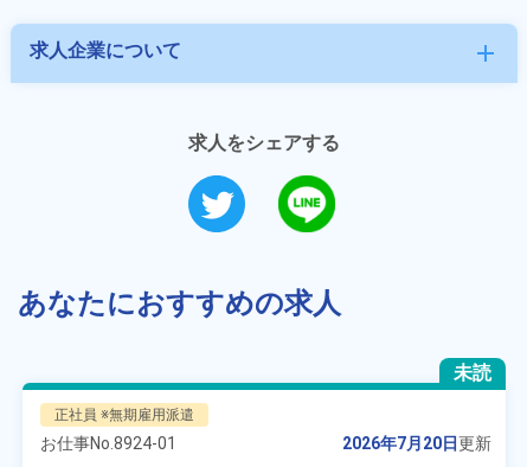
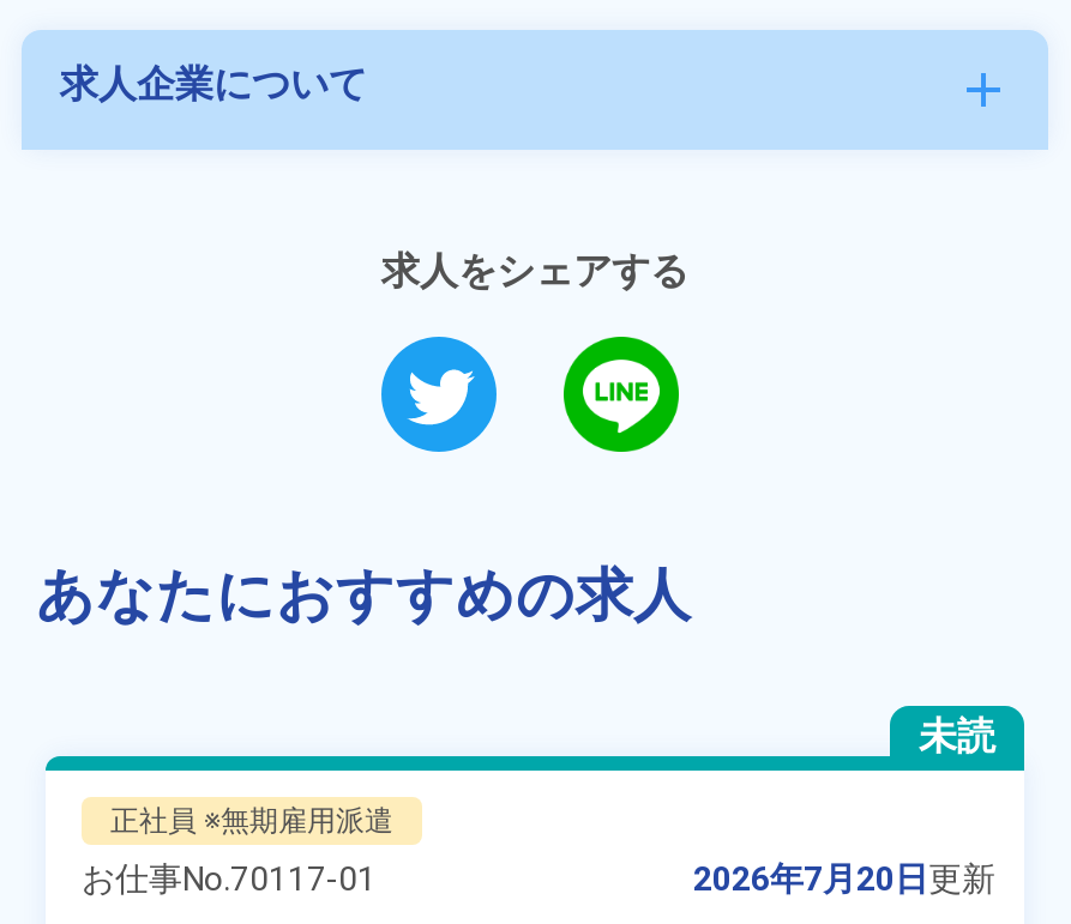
- お仕事No.8924-01
+ お仕事No.70117-01
